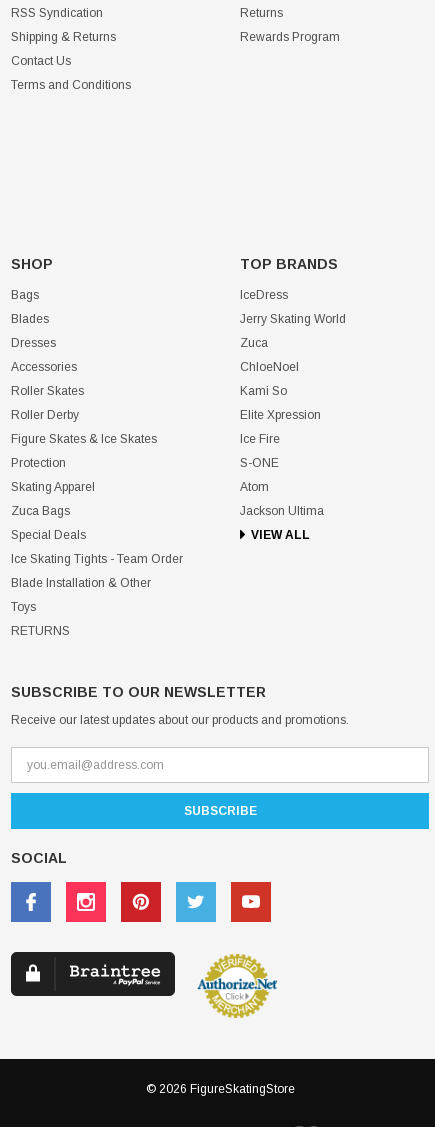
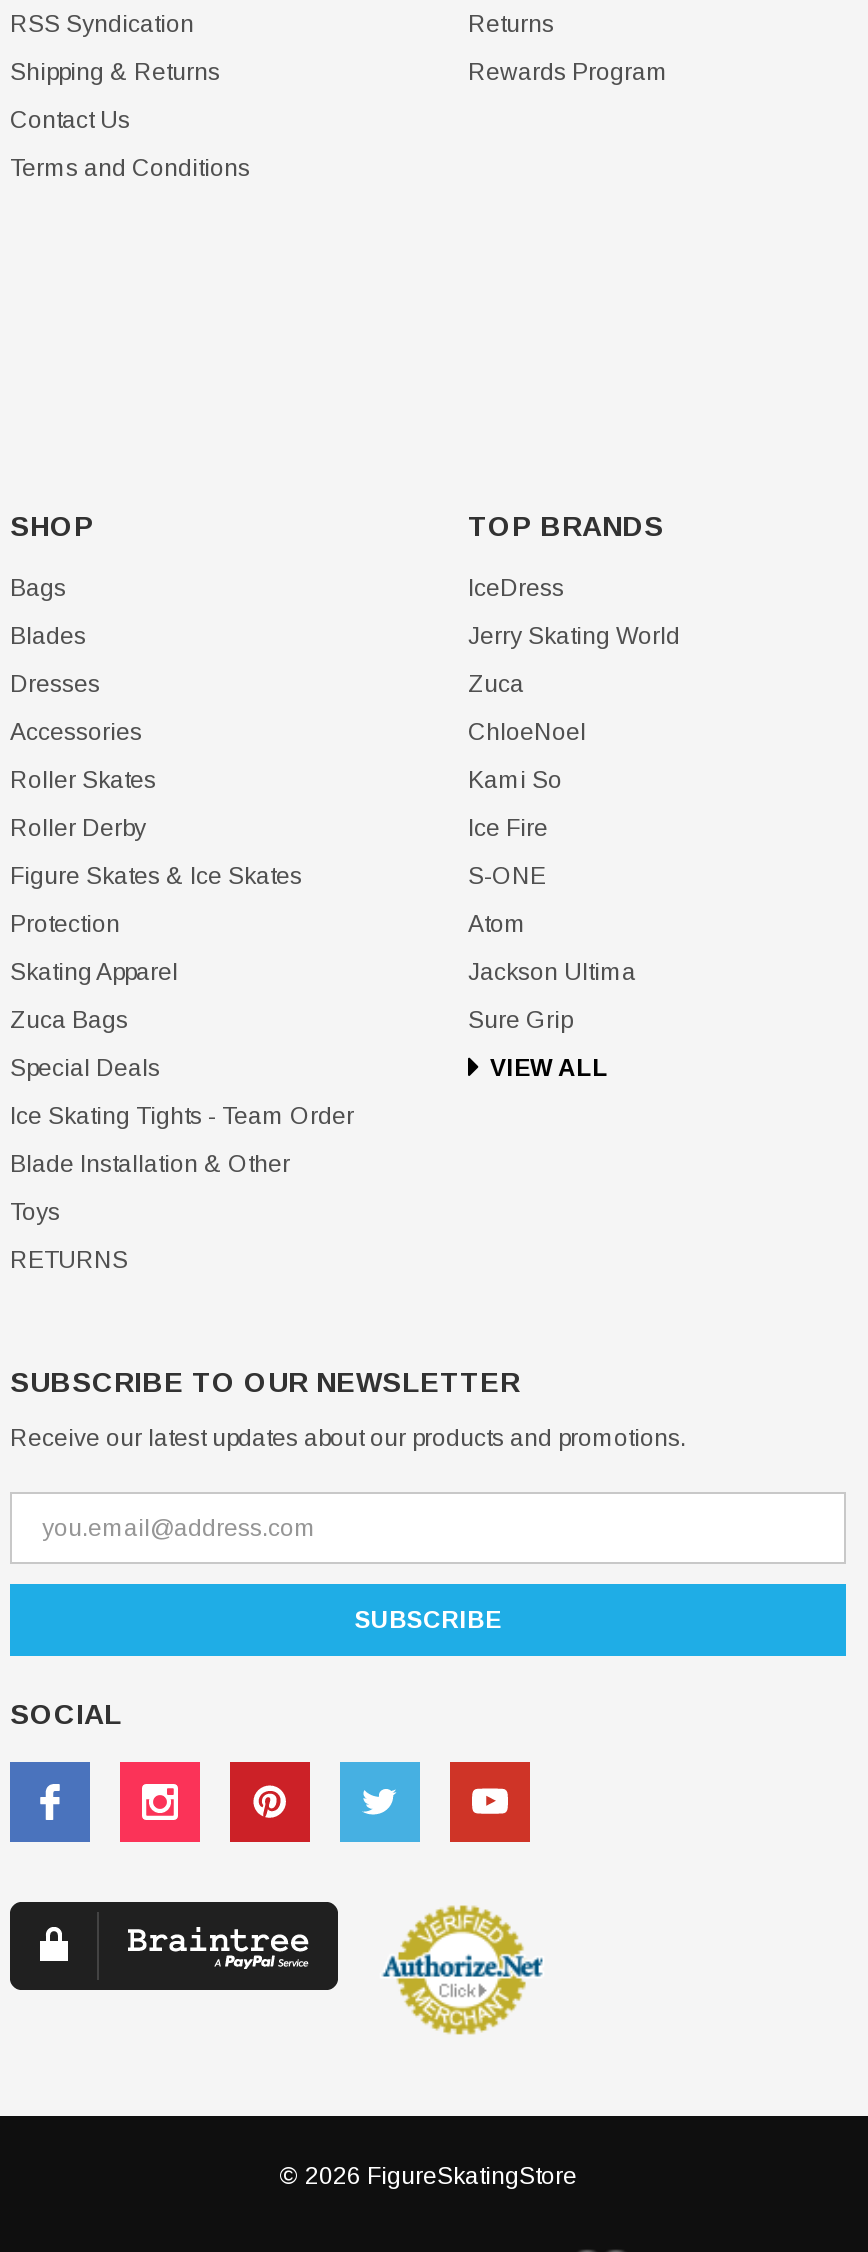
- Elite Xpression

moved up: Ice Fire | S-ONE | Atom | Jackson Ultima

+ Sure Grip
